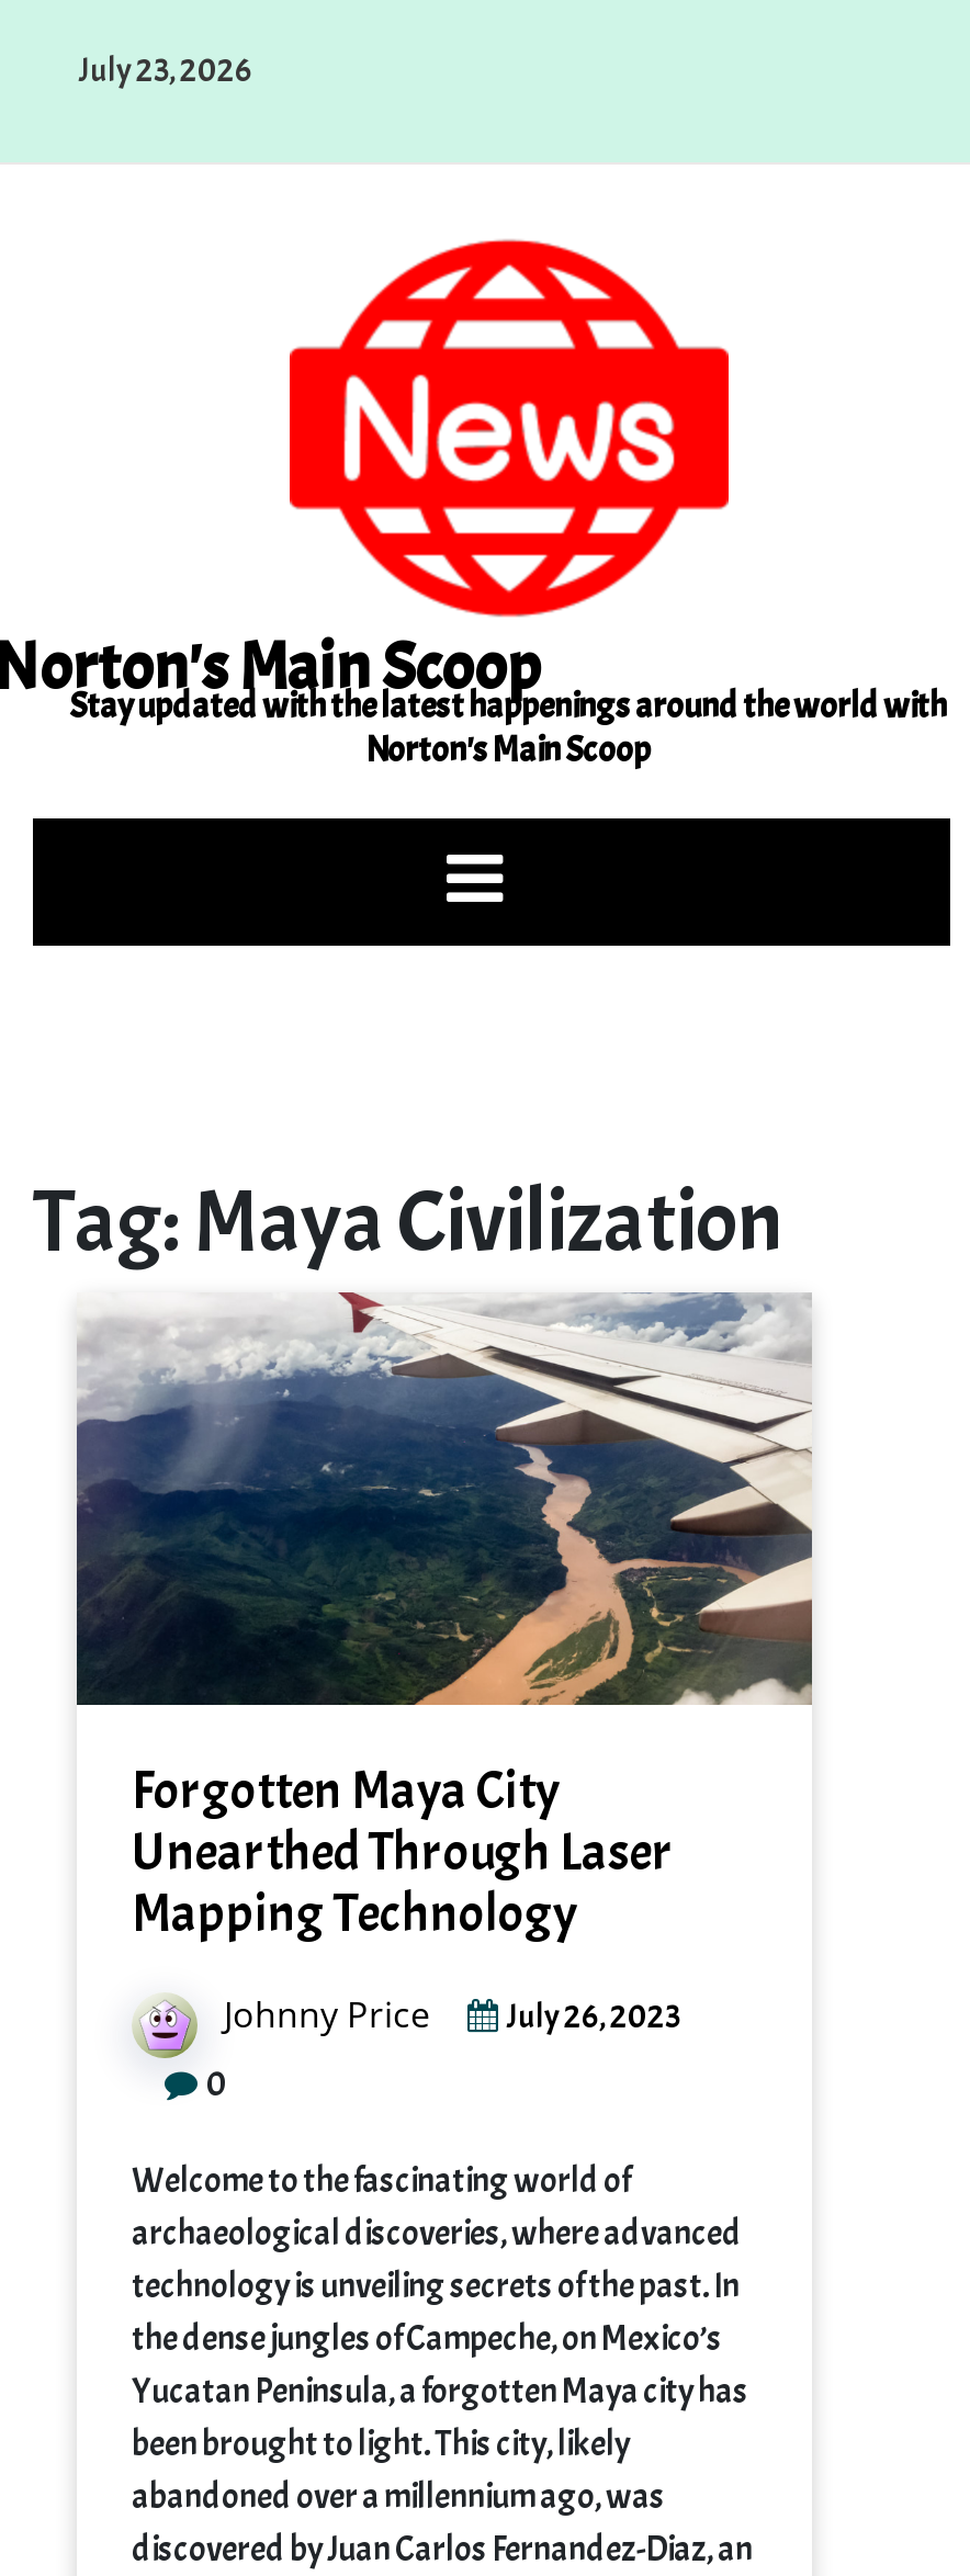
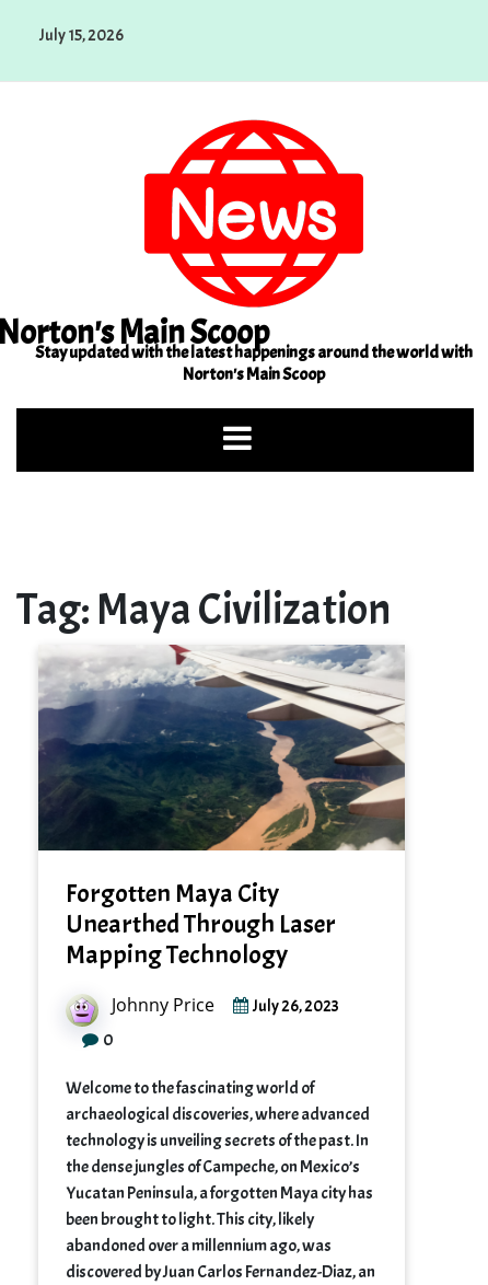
- July 23, 2026
+ July 15, 2026
